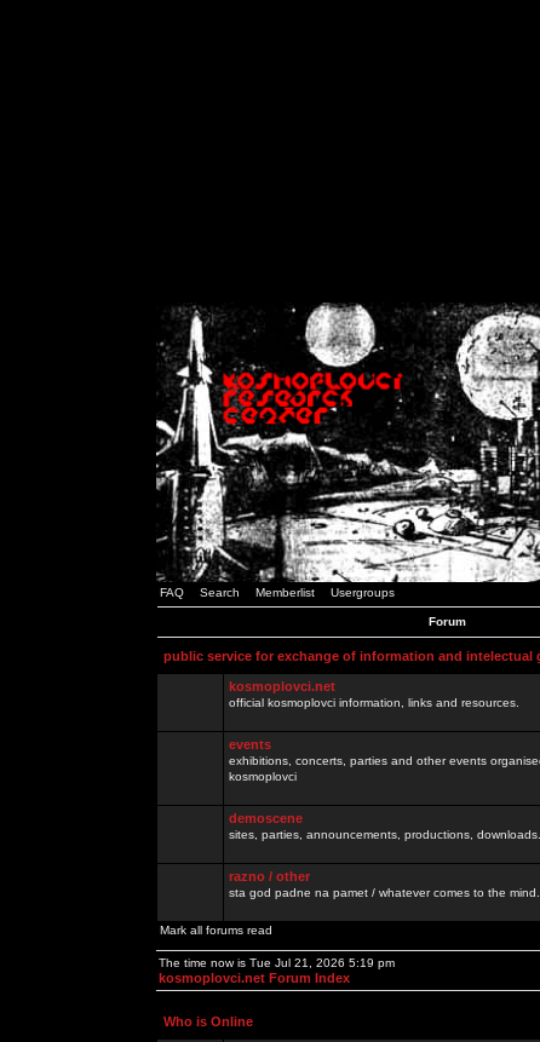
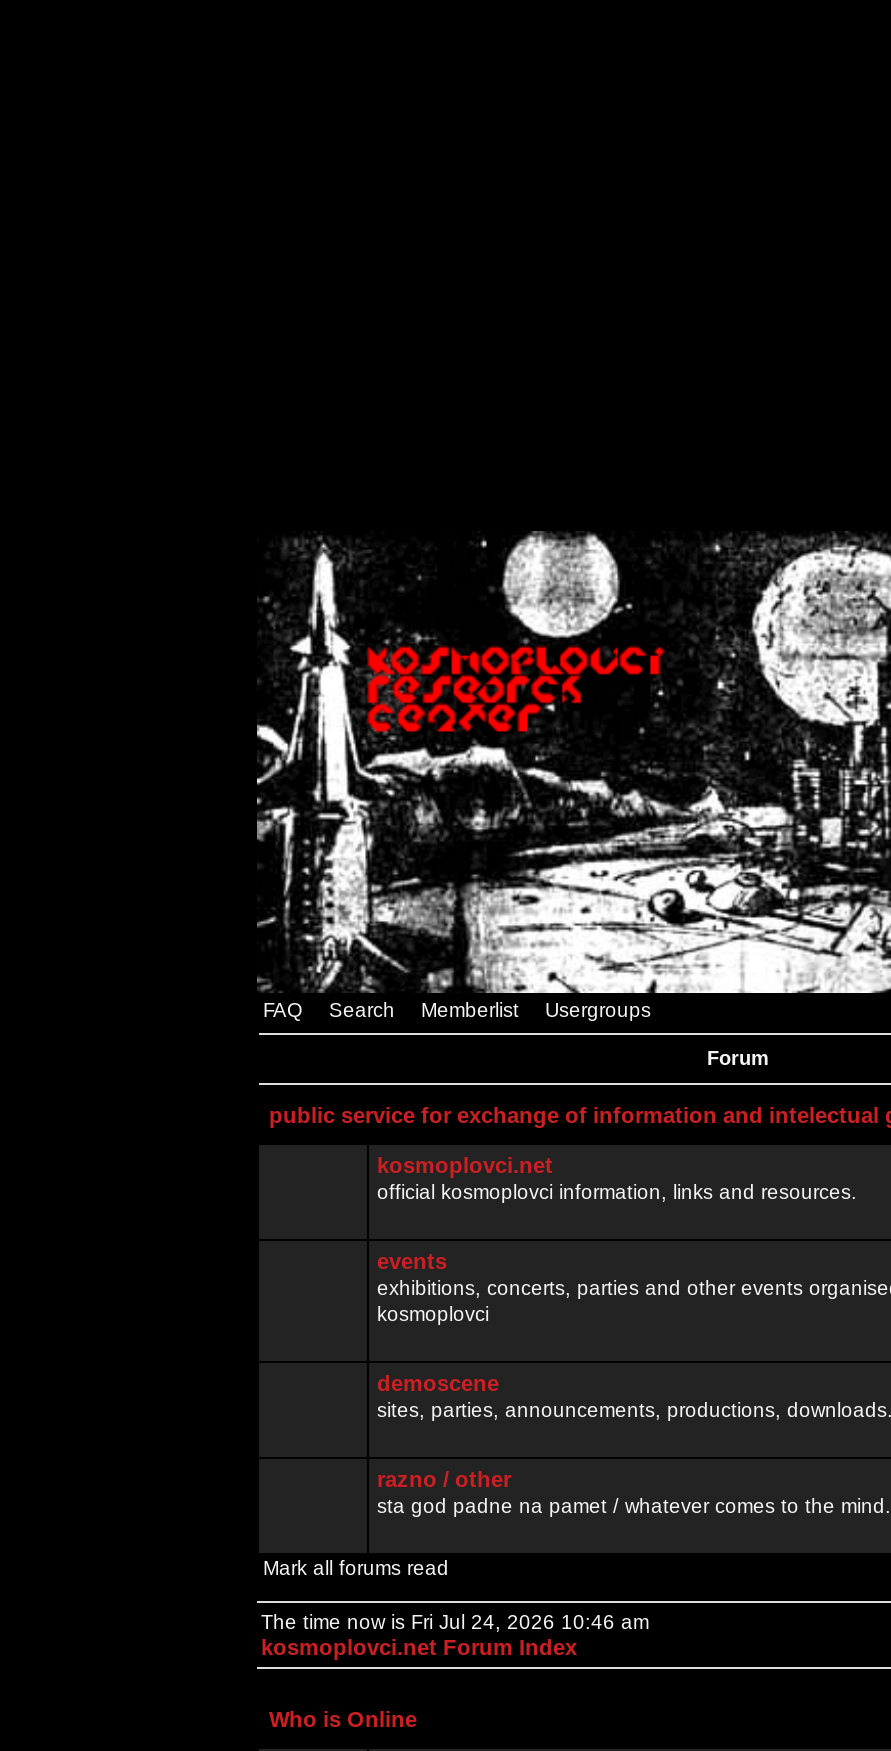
- The time now is Tue Jul 21, 2026 5:19 pm
+ The time now is Fri Jul 24, 2026 10:46 am
